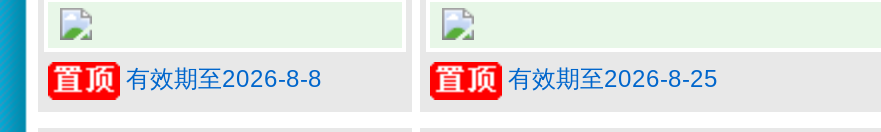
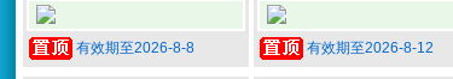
- 有效期至2026-8-25
+ 有效期至2026-8-12
